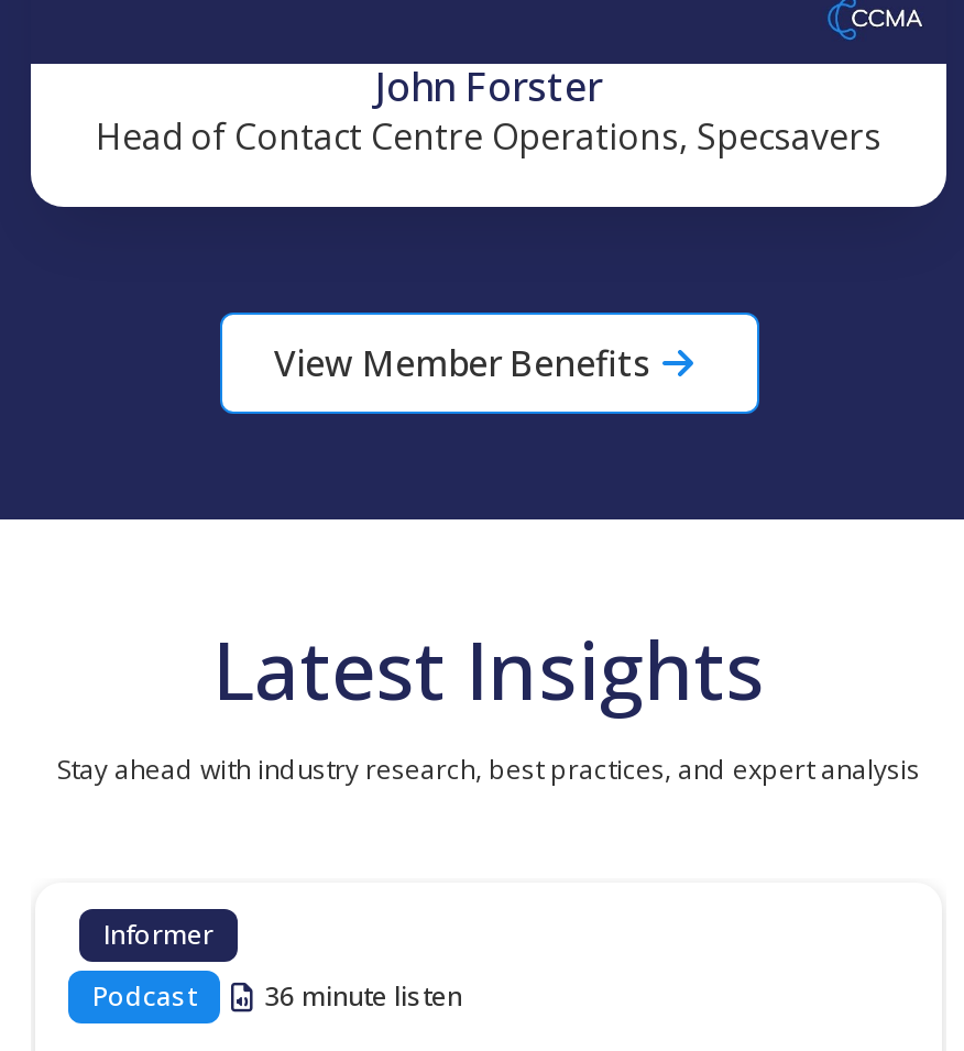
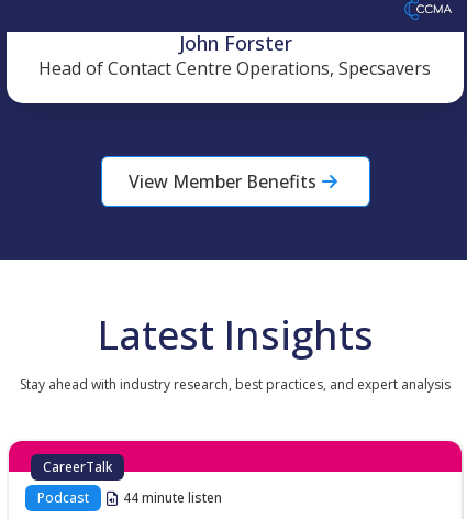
- Informer
+ CareerTalk

- 36 minute listen
+ 44 minute listen
